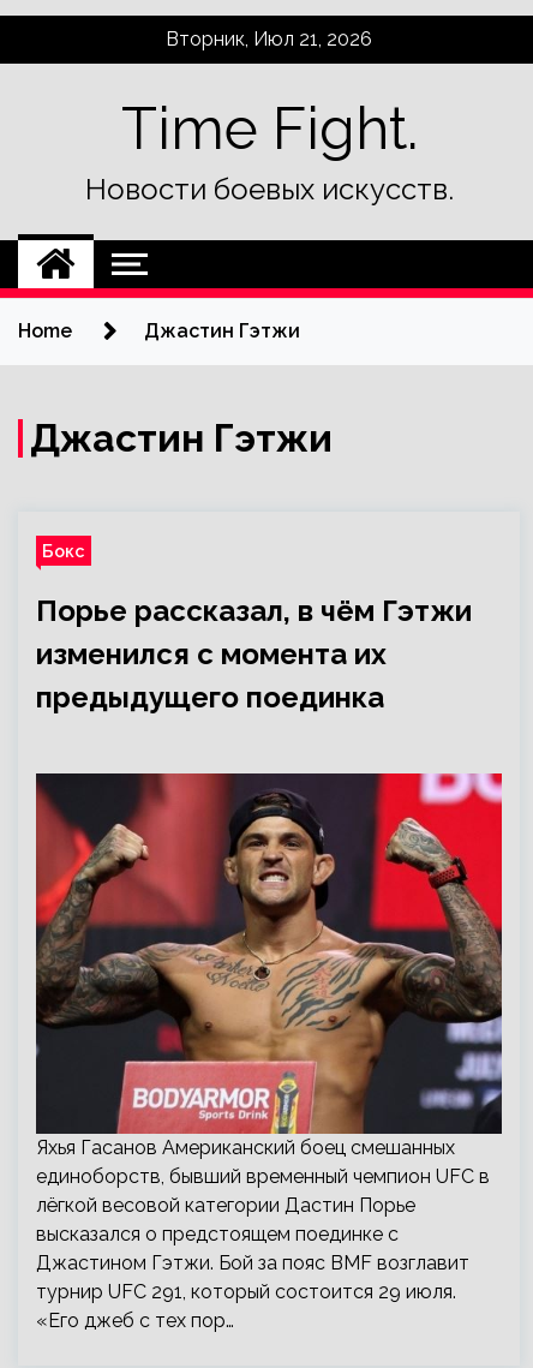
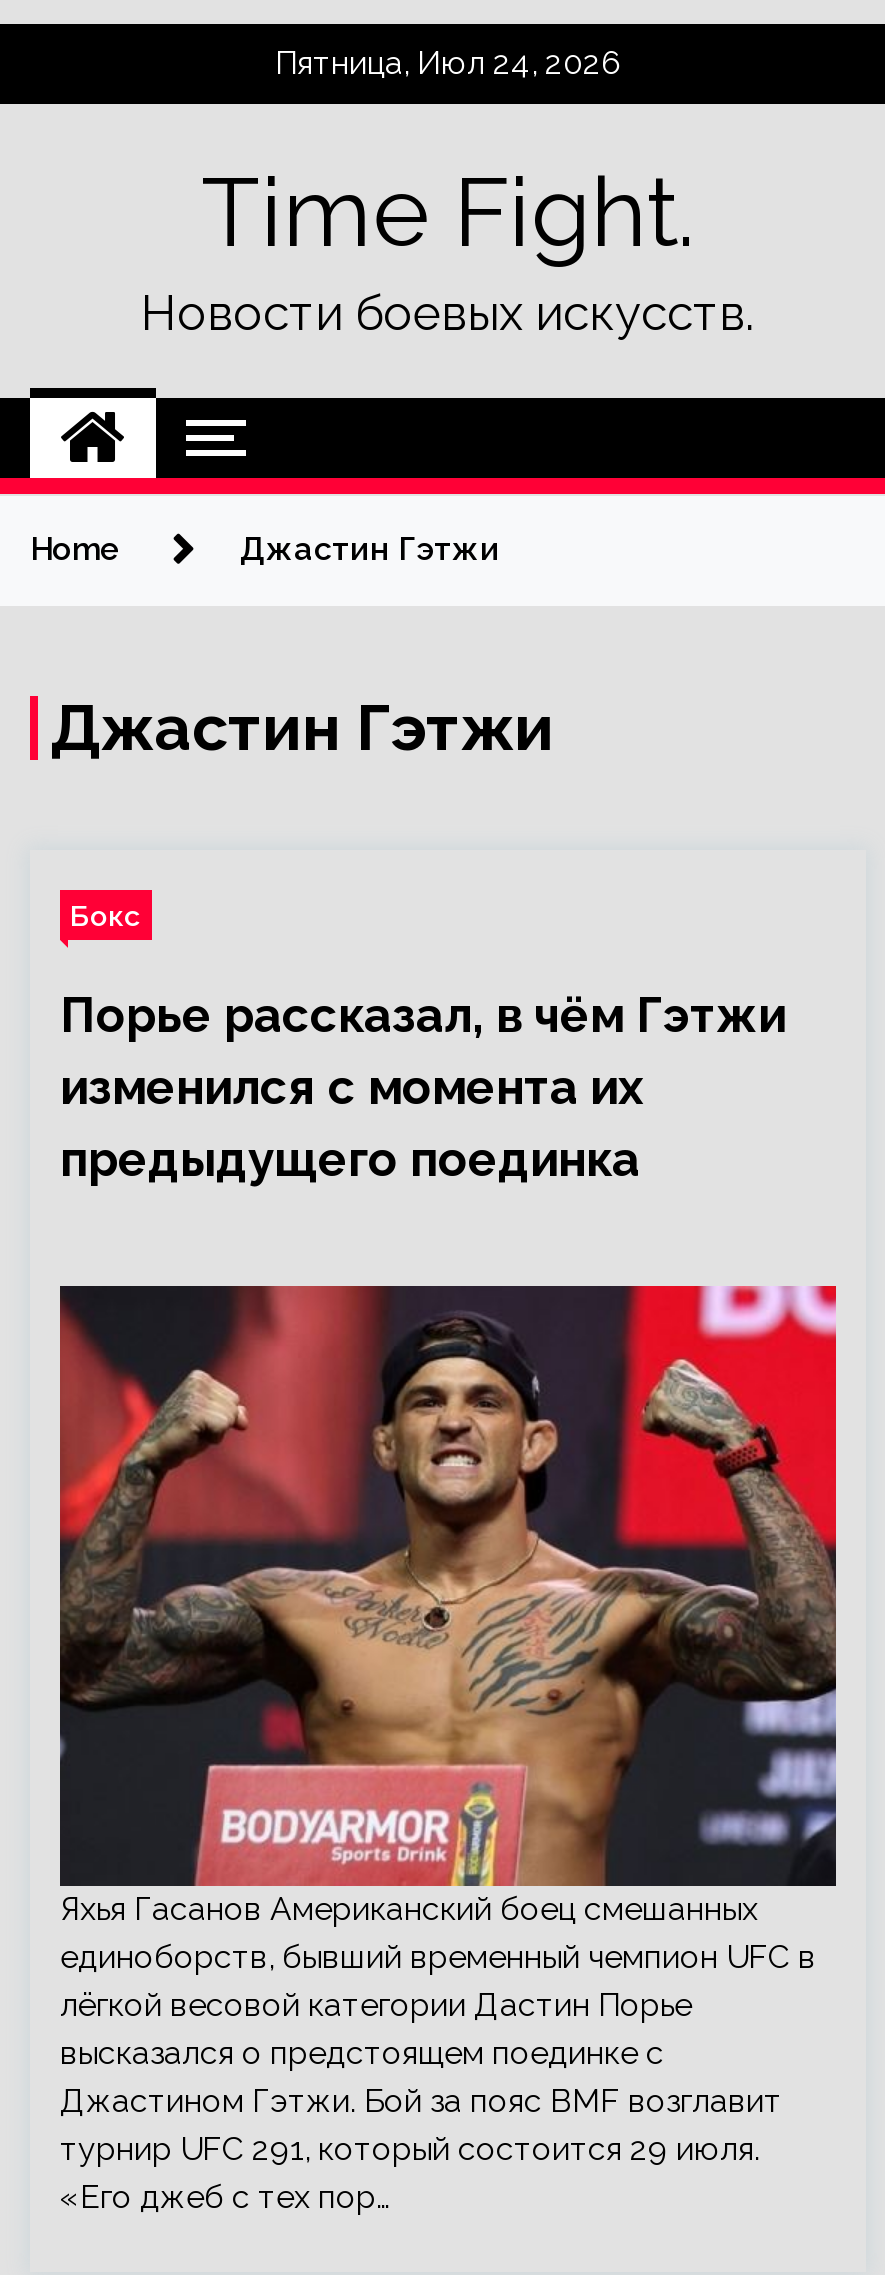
- Вторник, Июл 21, 2026
+ Пятница, Июл 24, 2026
